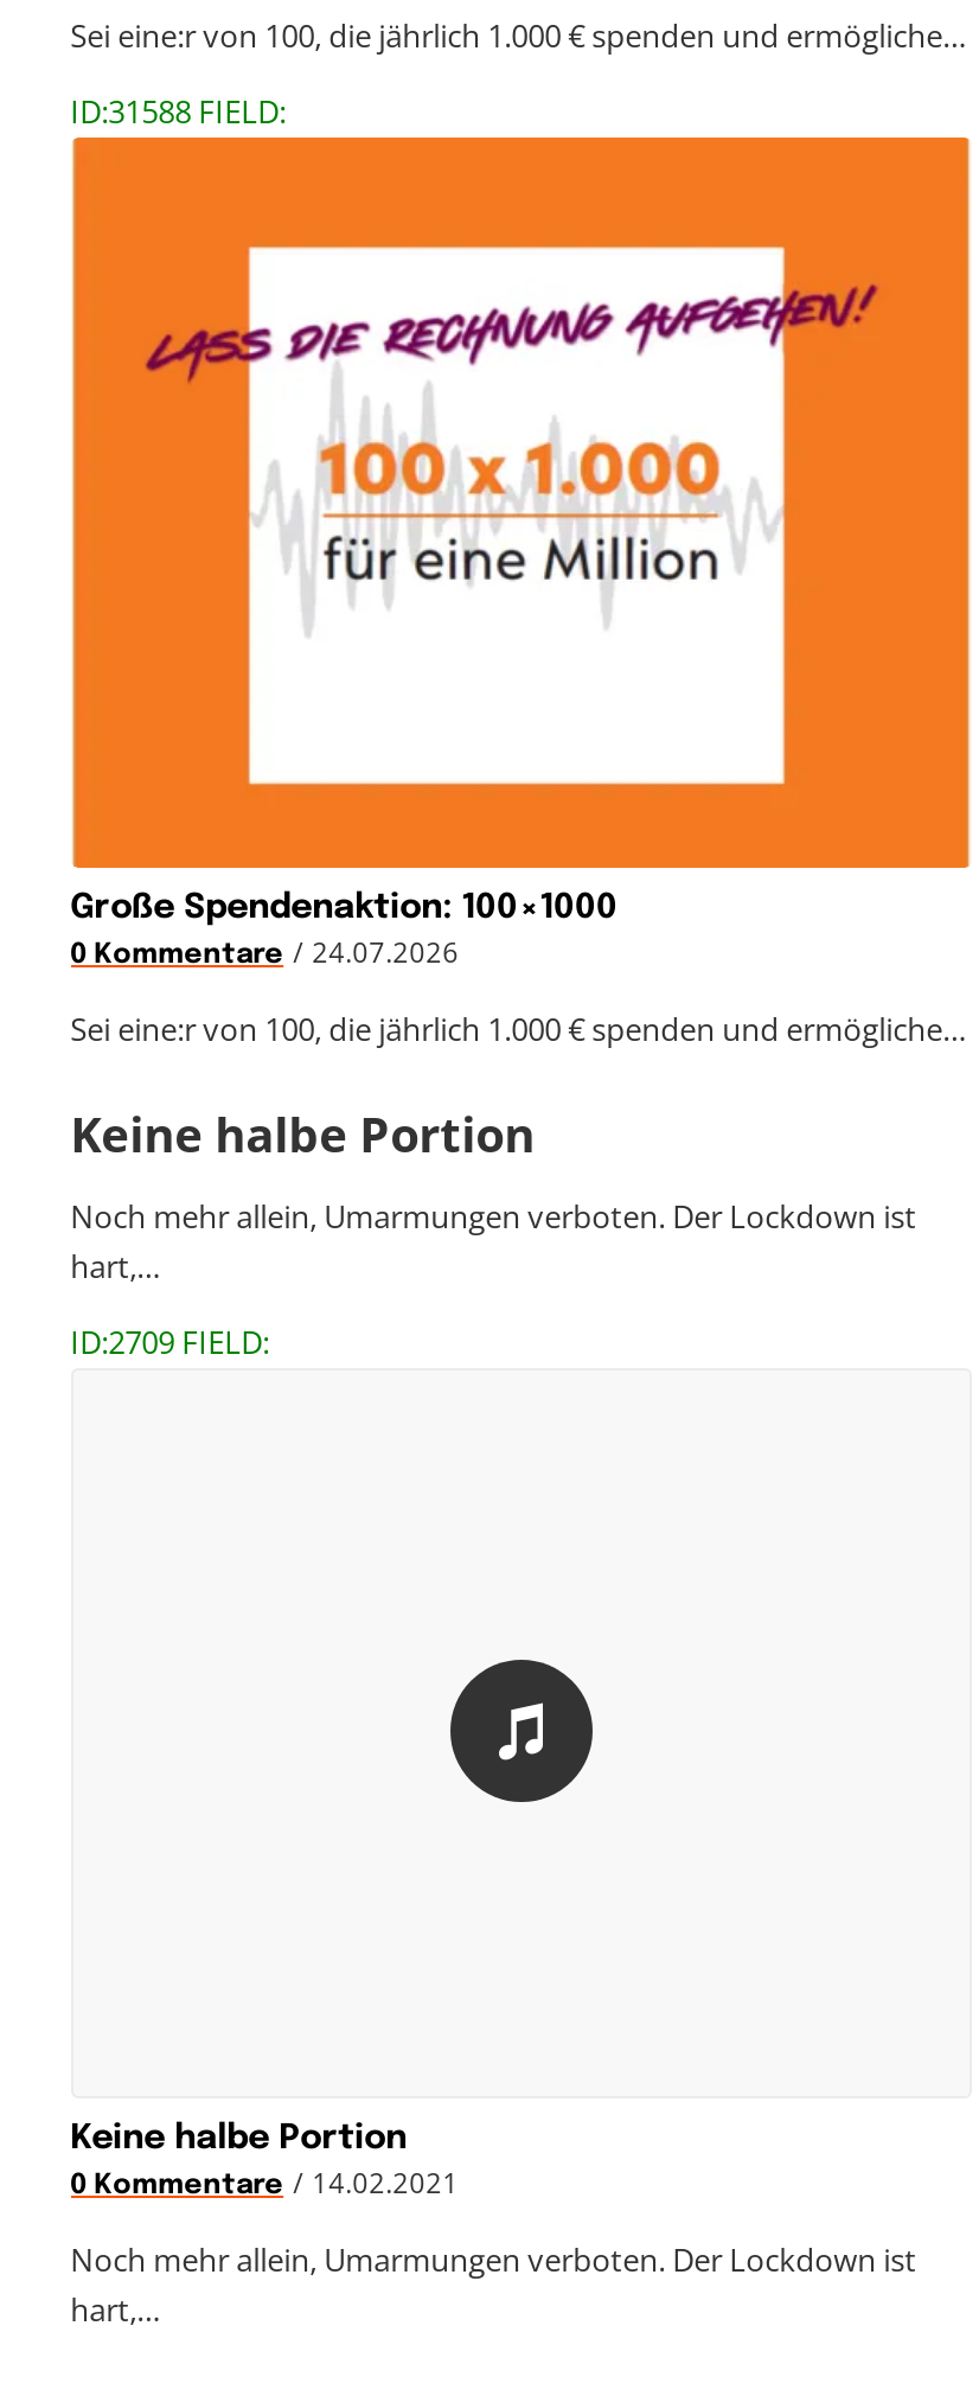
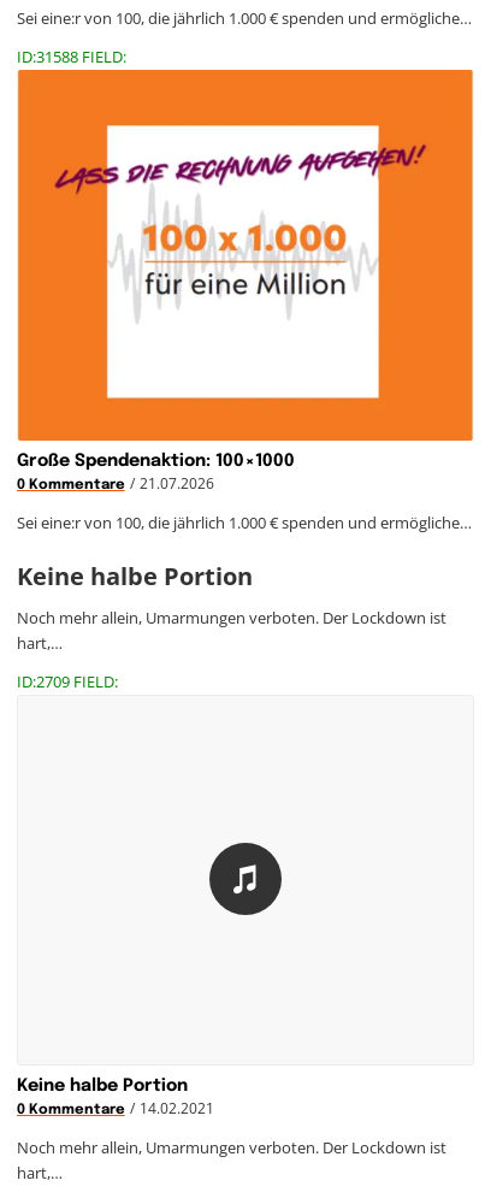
- 0 Kommentare / 24.07.2026
+ 0 Kommentare / 21.07.2026
